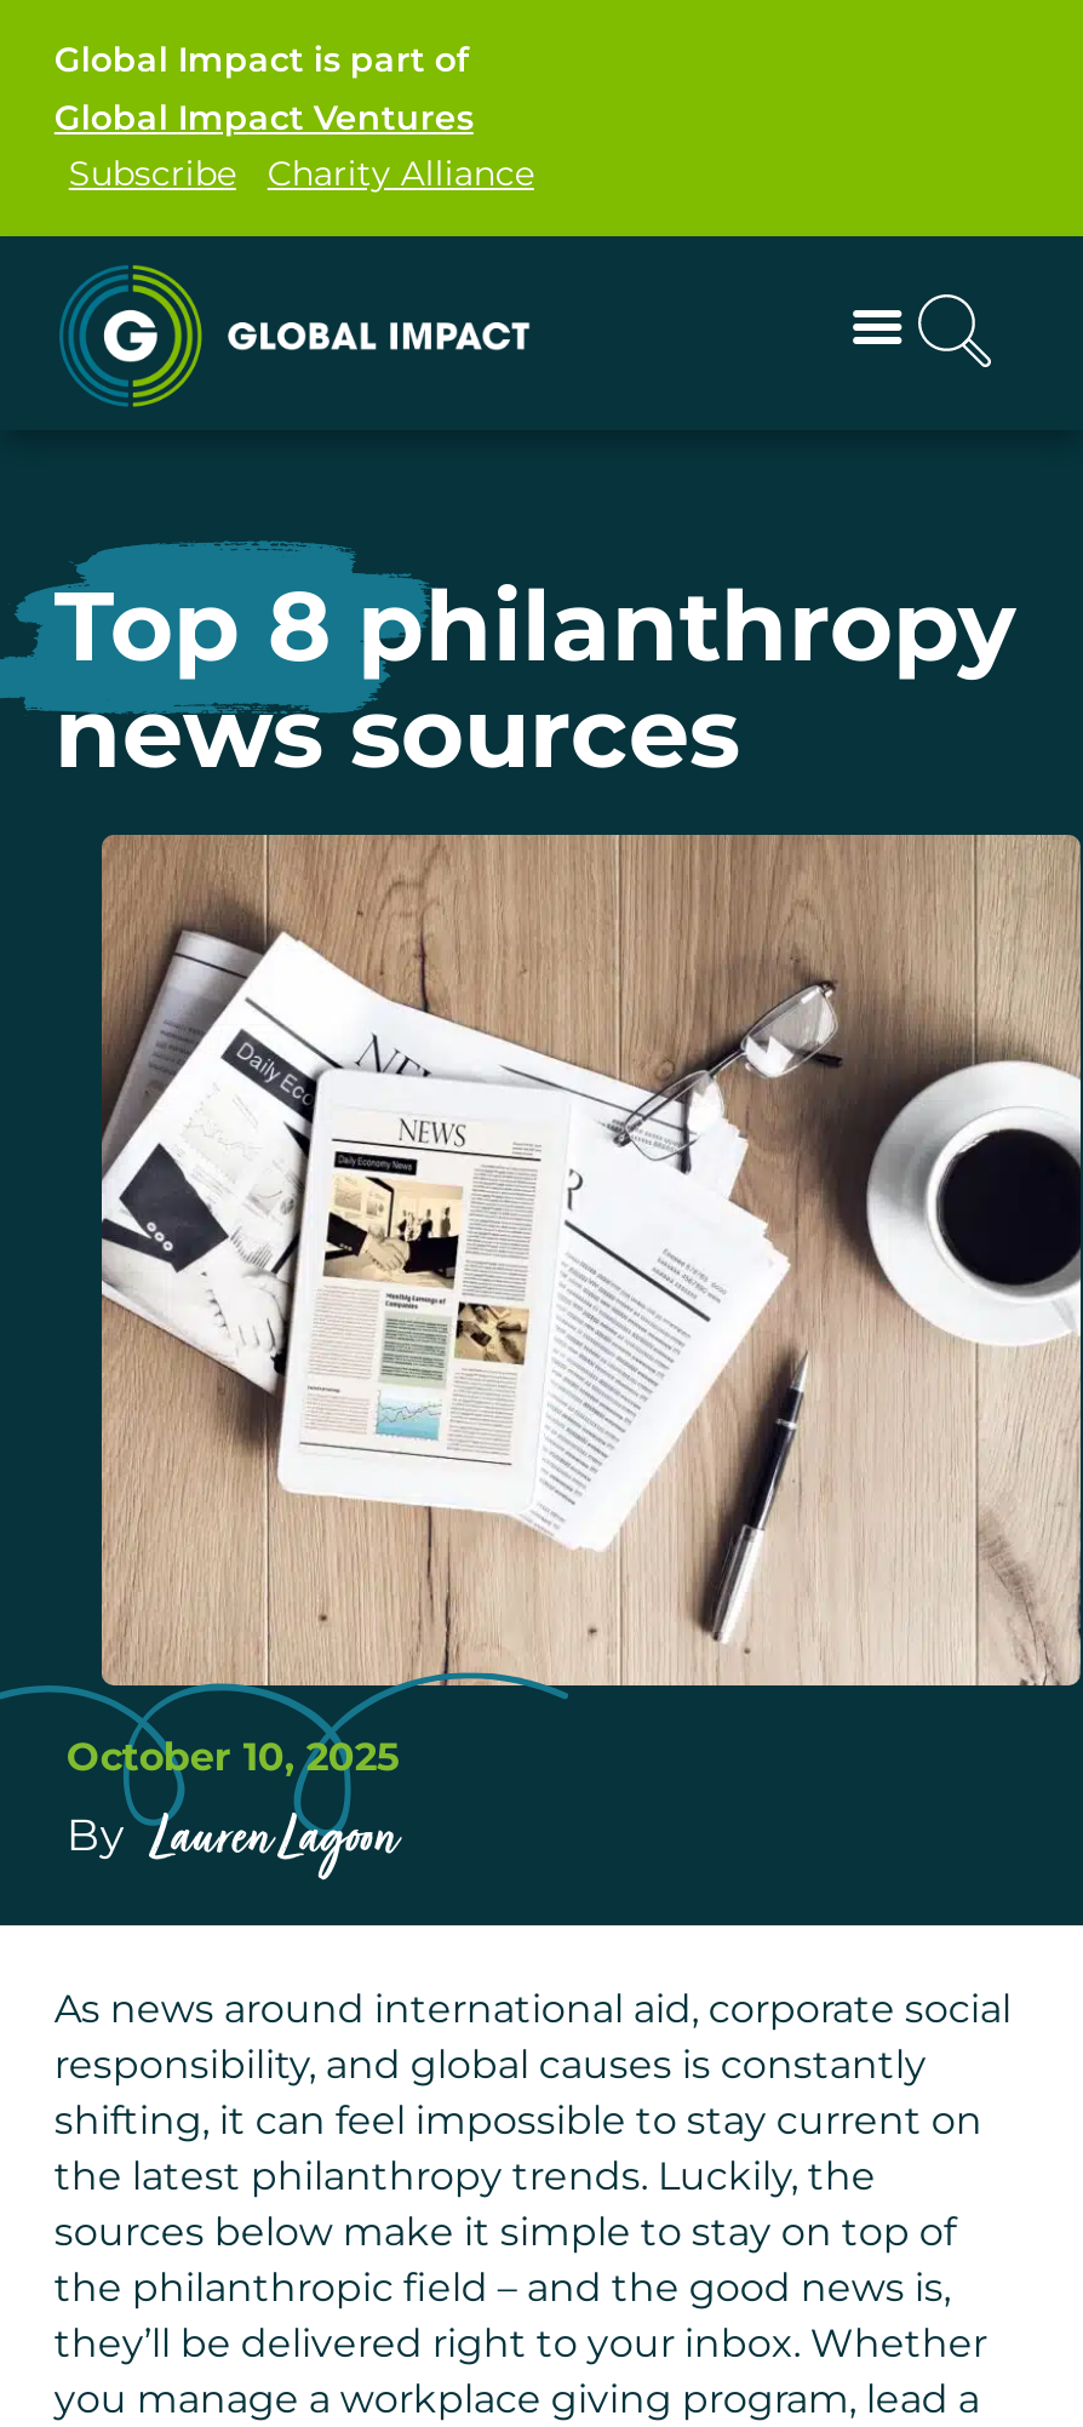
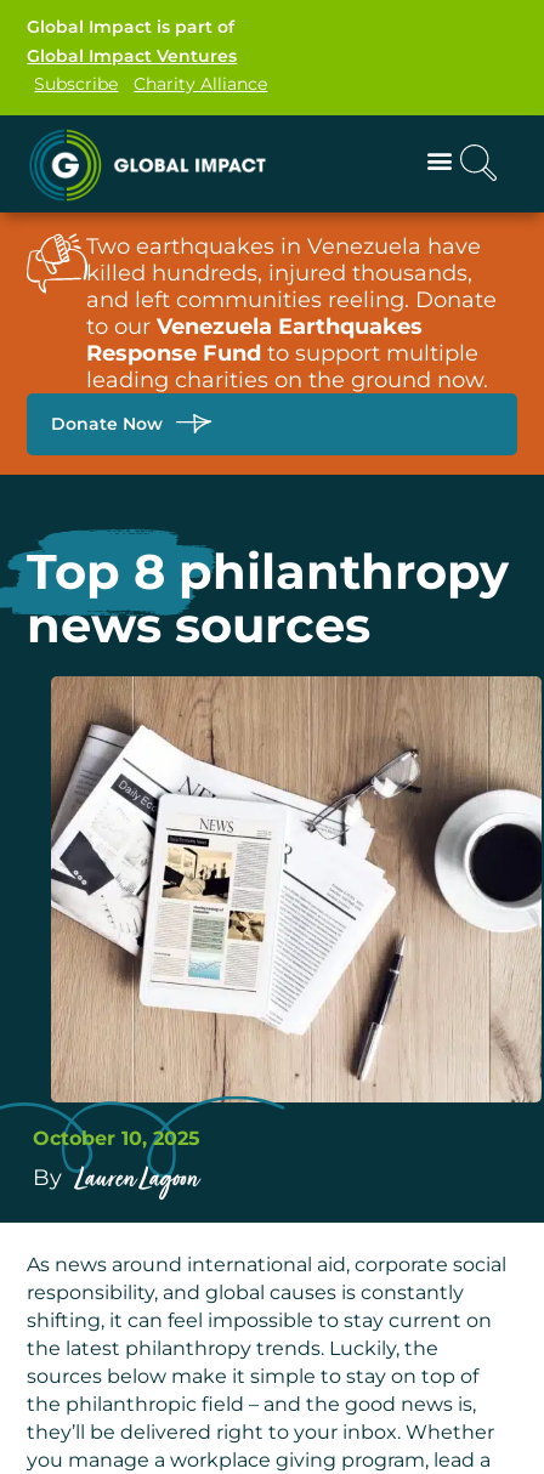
+ [image]
+ Two earthquakes in Venezuela have
+ killed hundreds, injured thousands,
+ and left communities reeling. Donate
+ to our Venezuela Earthquakes
+ Response Fund to support multiple
+ leading charities on the ground now.
+ Donate Now
